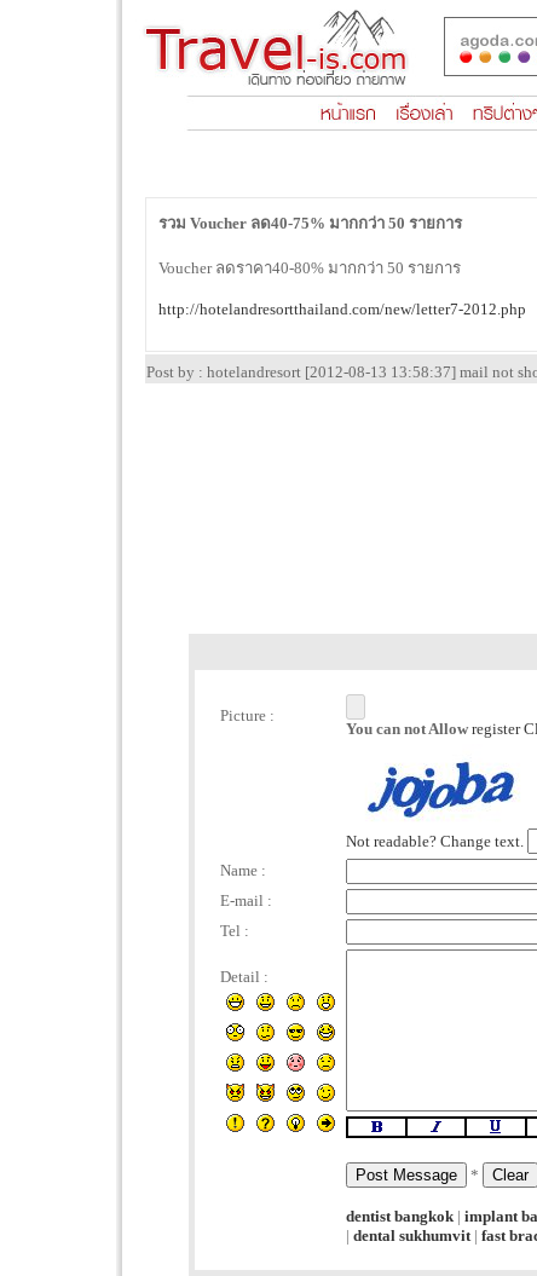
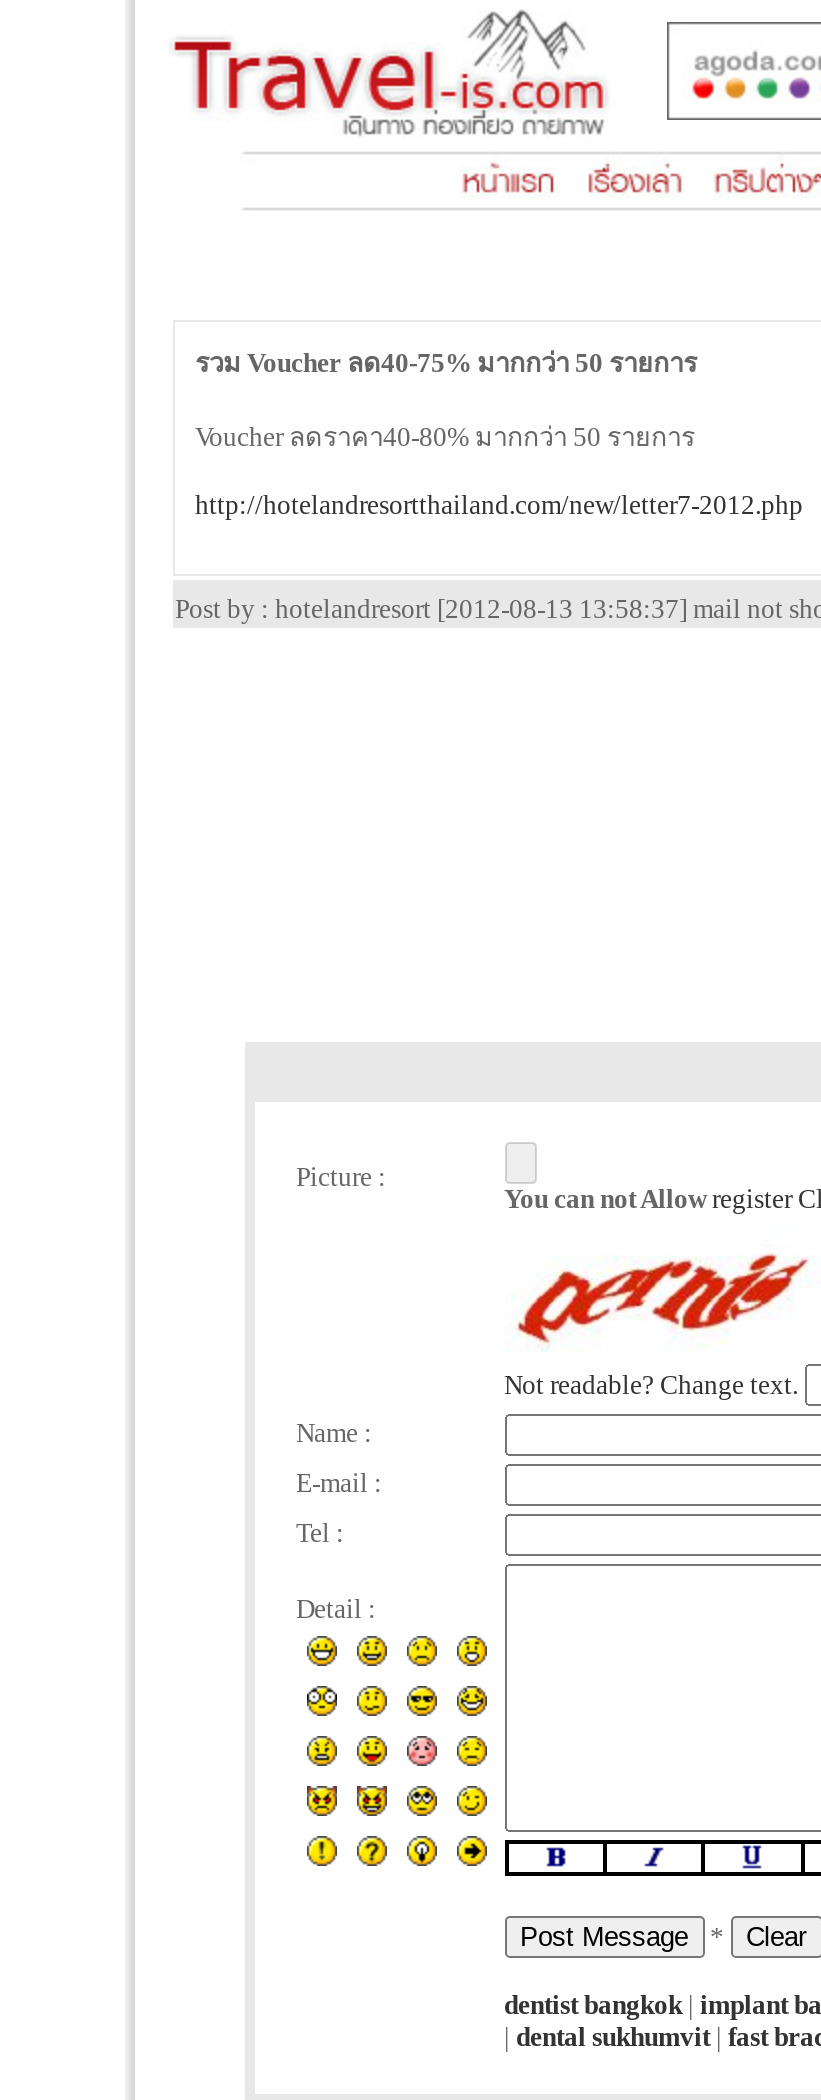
- [image]
+ [image]
